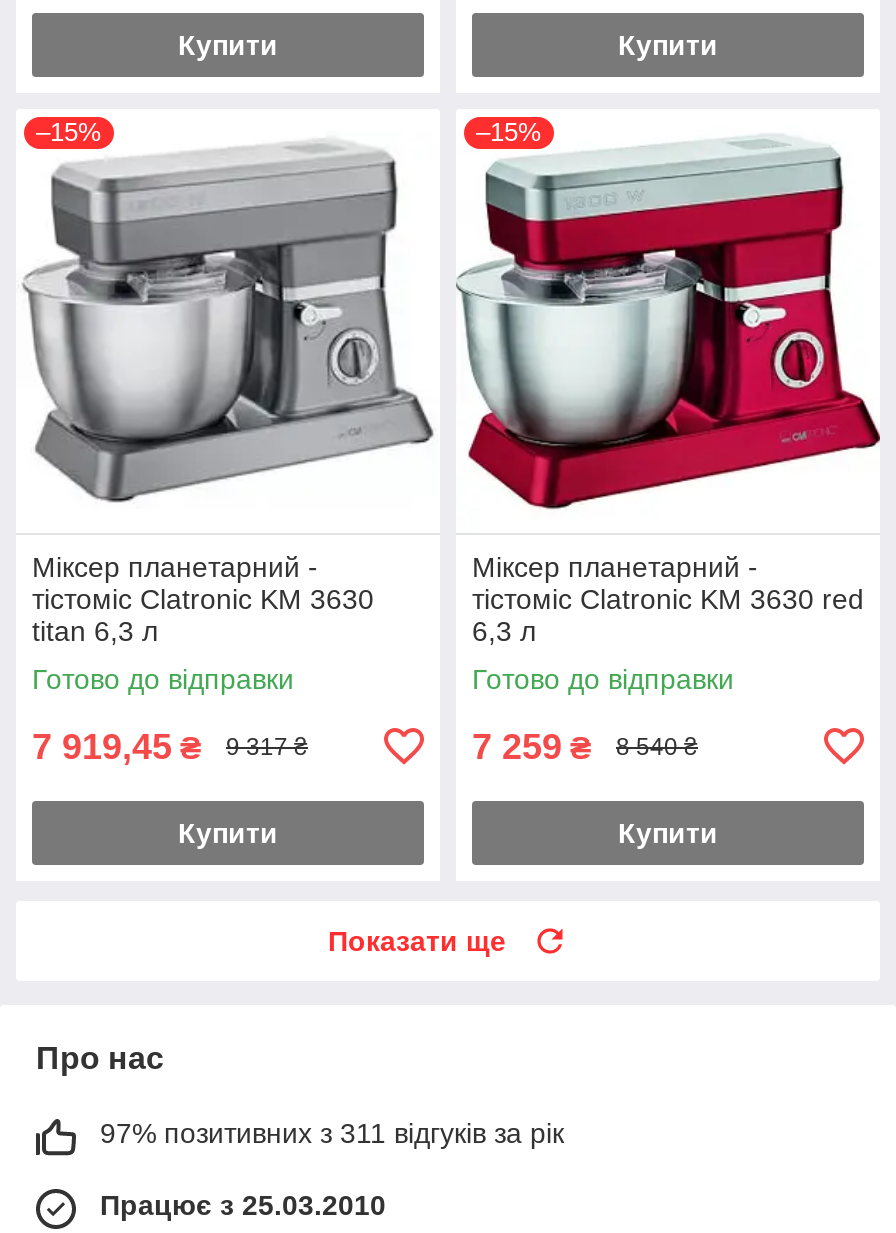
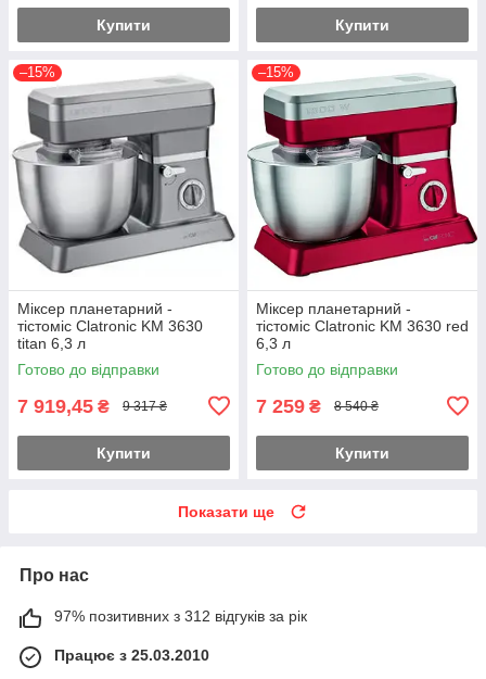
- 97% позитивних з 311 відгуків за рік
+ 97% позитивних з 312 відгуків за рік
